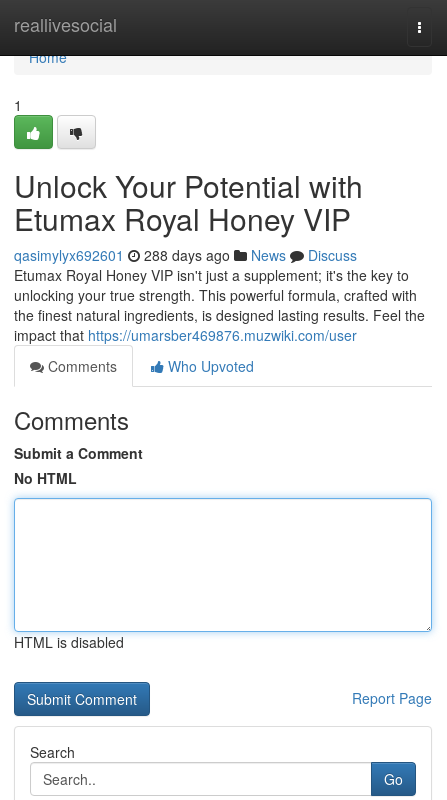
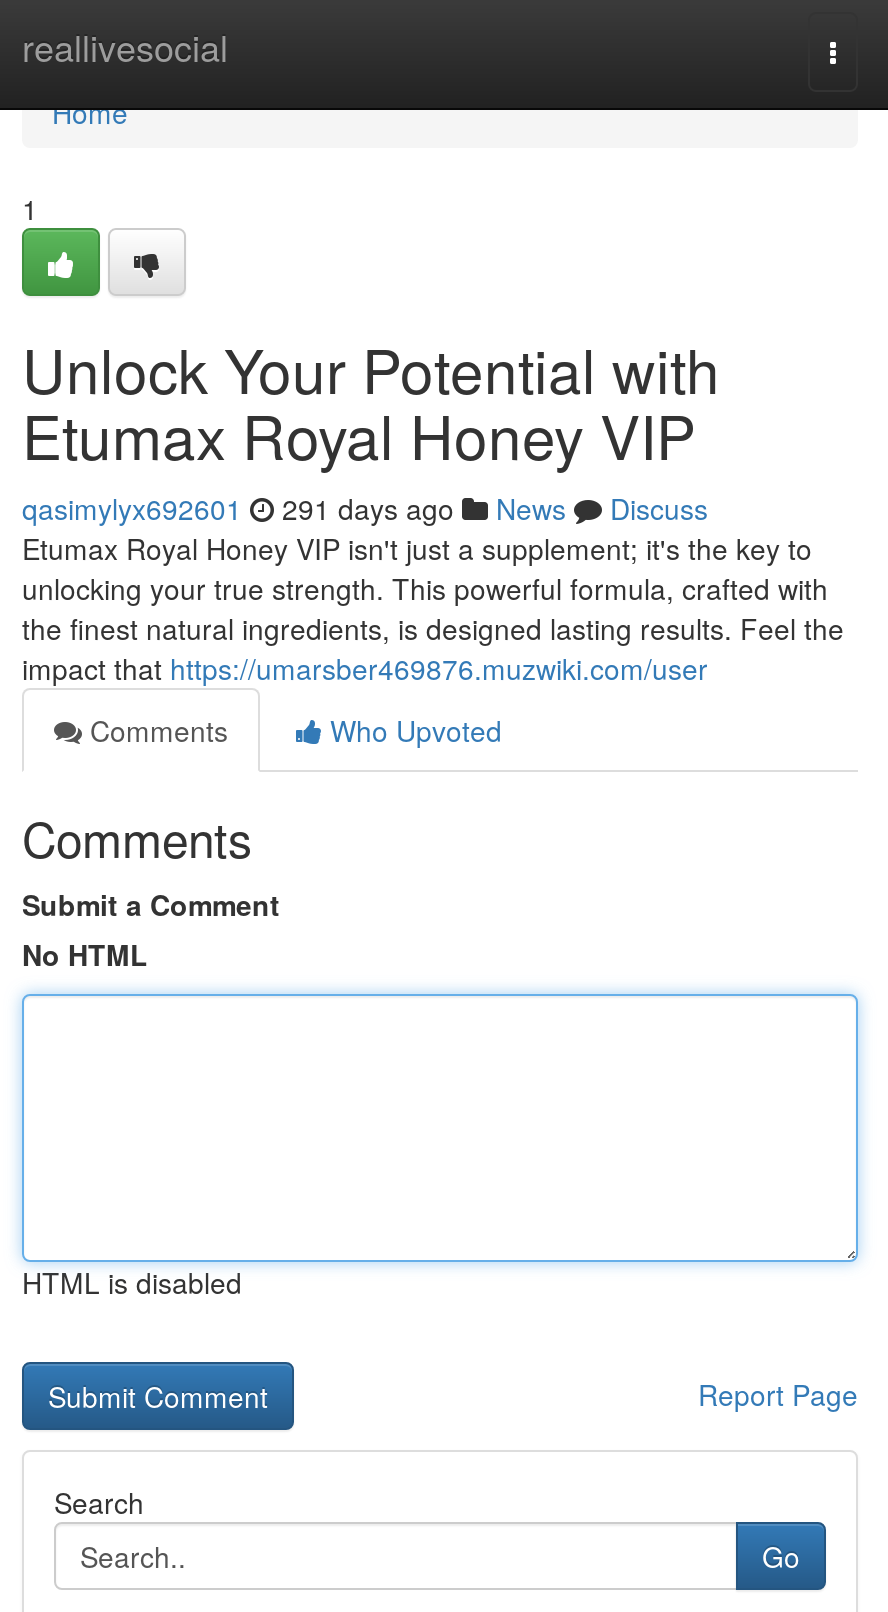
- qasimylyx692601 288 days ago News Discuss
+ qasimylyx692601 291 days ago News Discuss
